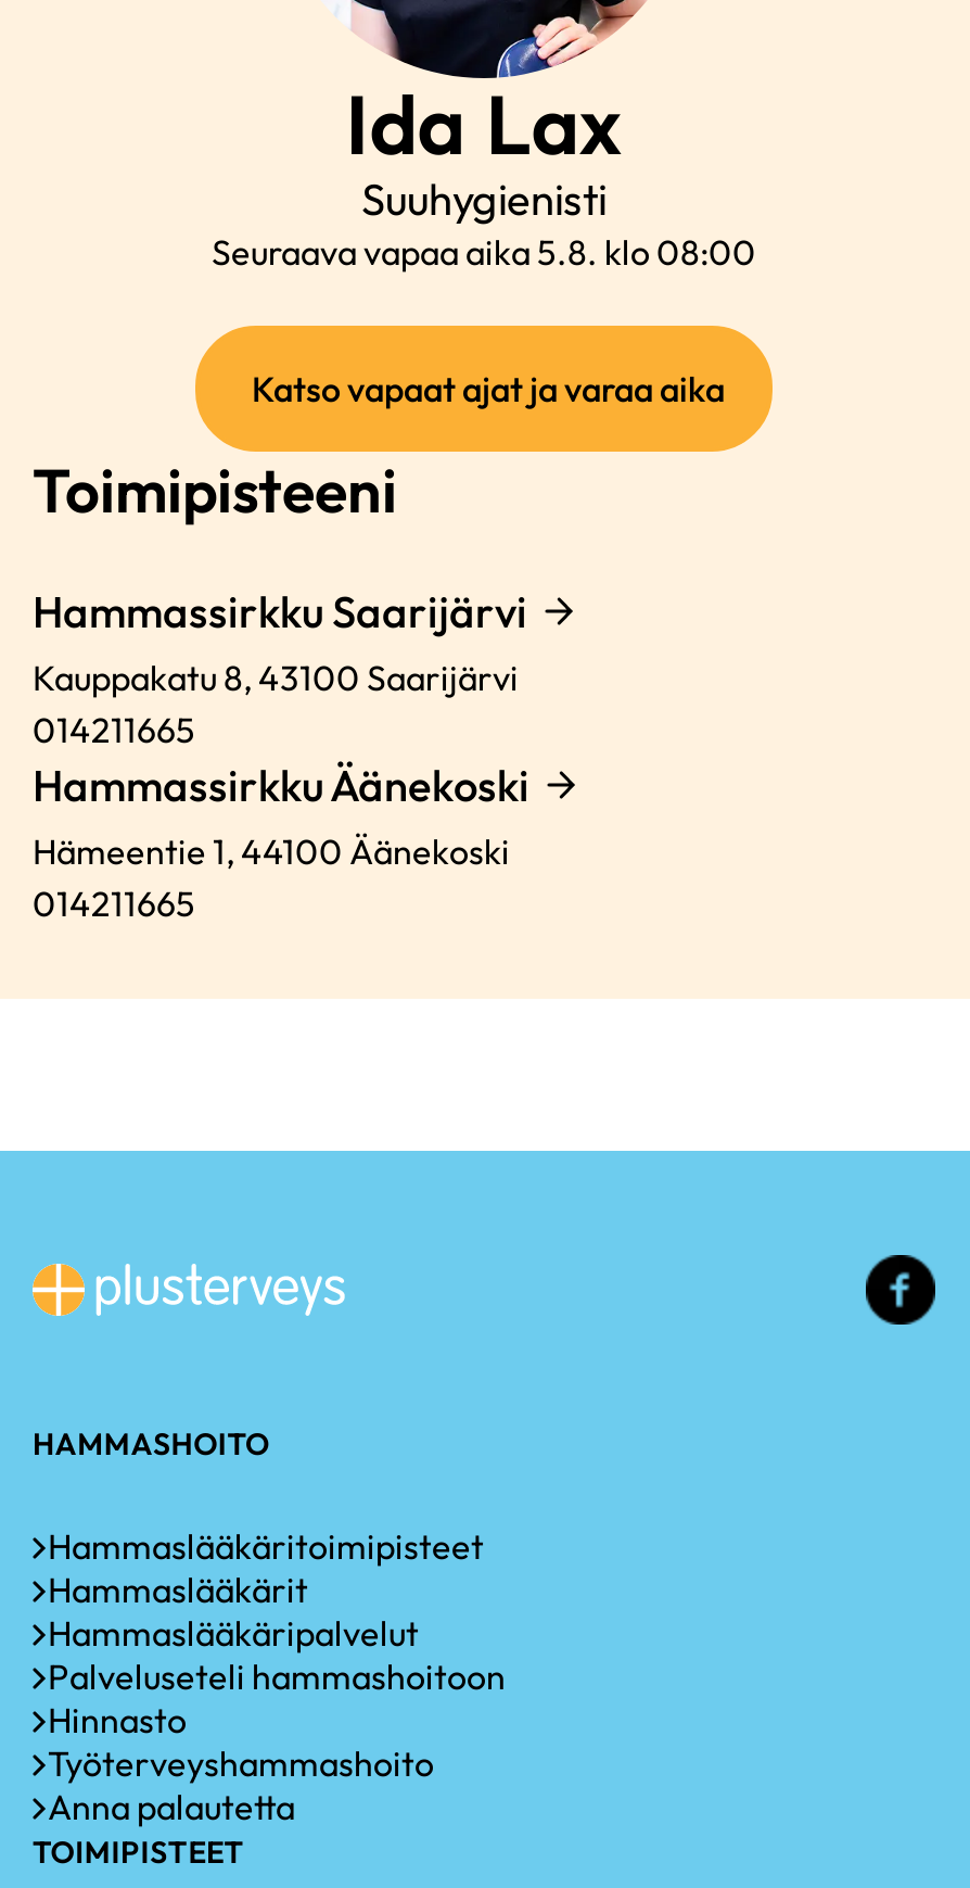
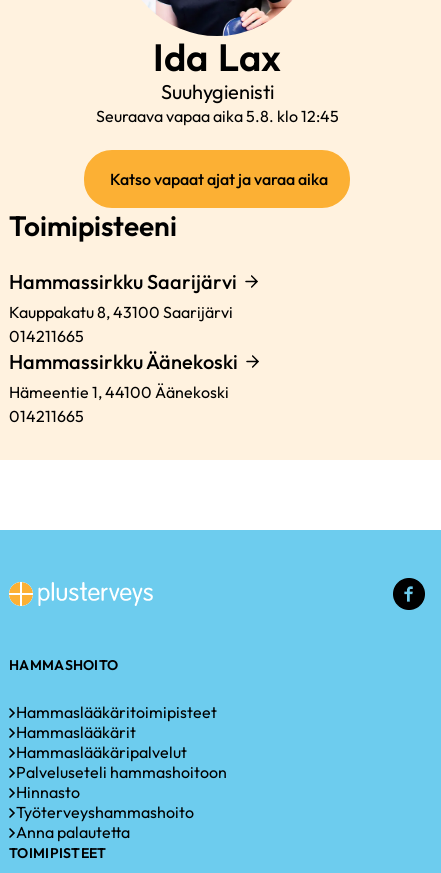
- Seuraava vapaa aika 5.8. klo 08:00
+ Seuraava vapaa aika 5.8. klo 12:45
